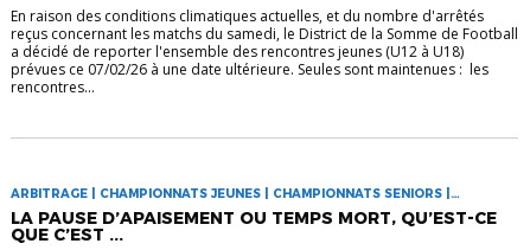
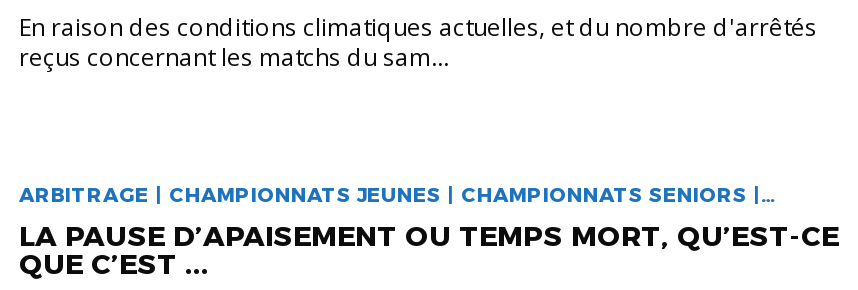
- reçus concernant les matchs du samedi, le District de la Somme de Football
- a décidé de reporter l'ensemble des rencontres jeunes (U12 à U18)
- prévues ce 07/02/26 à une date ultérieure. Seules sont maintenues : les
- rencontres...
+ reçus concernant les matchs du sam...
